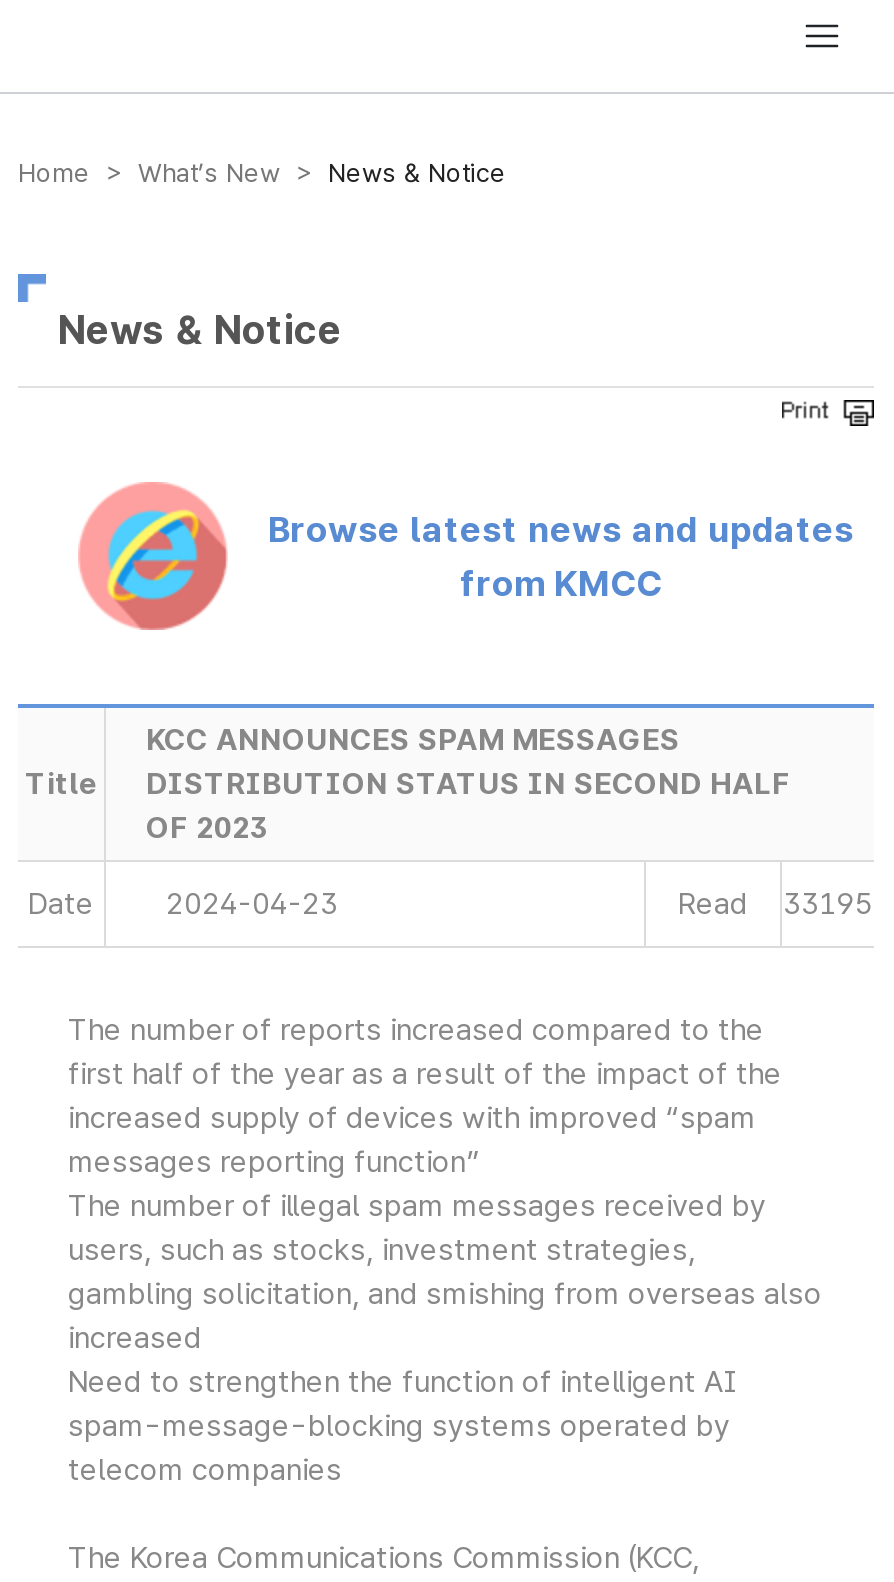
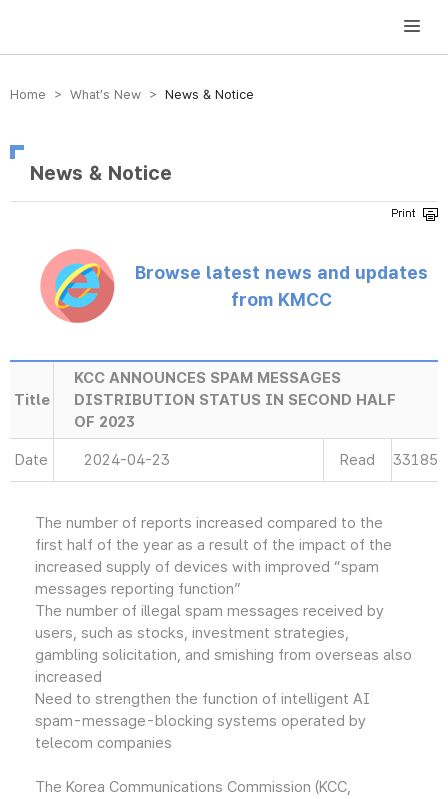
- Read 33195
+ Read 33185
